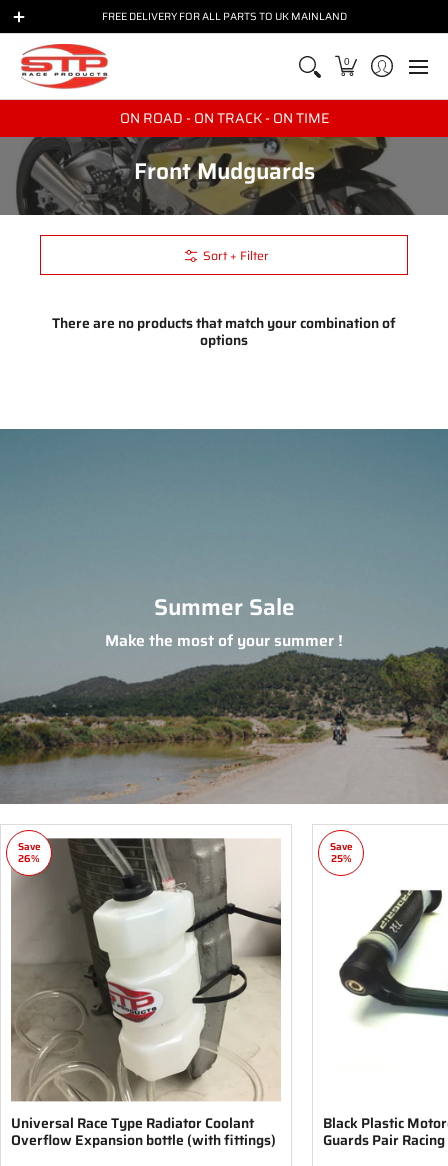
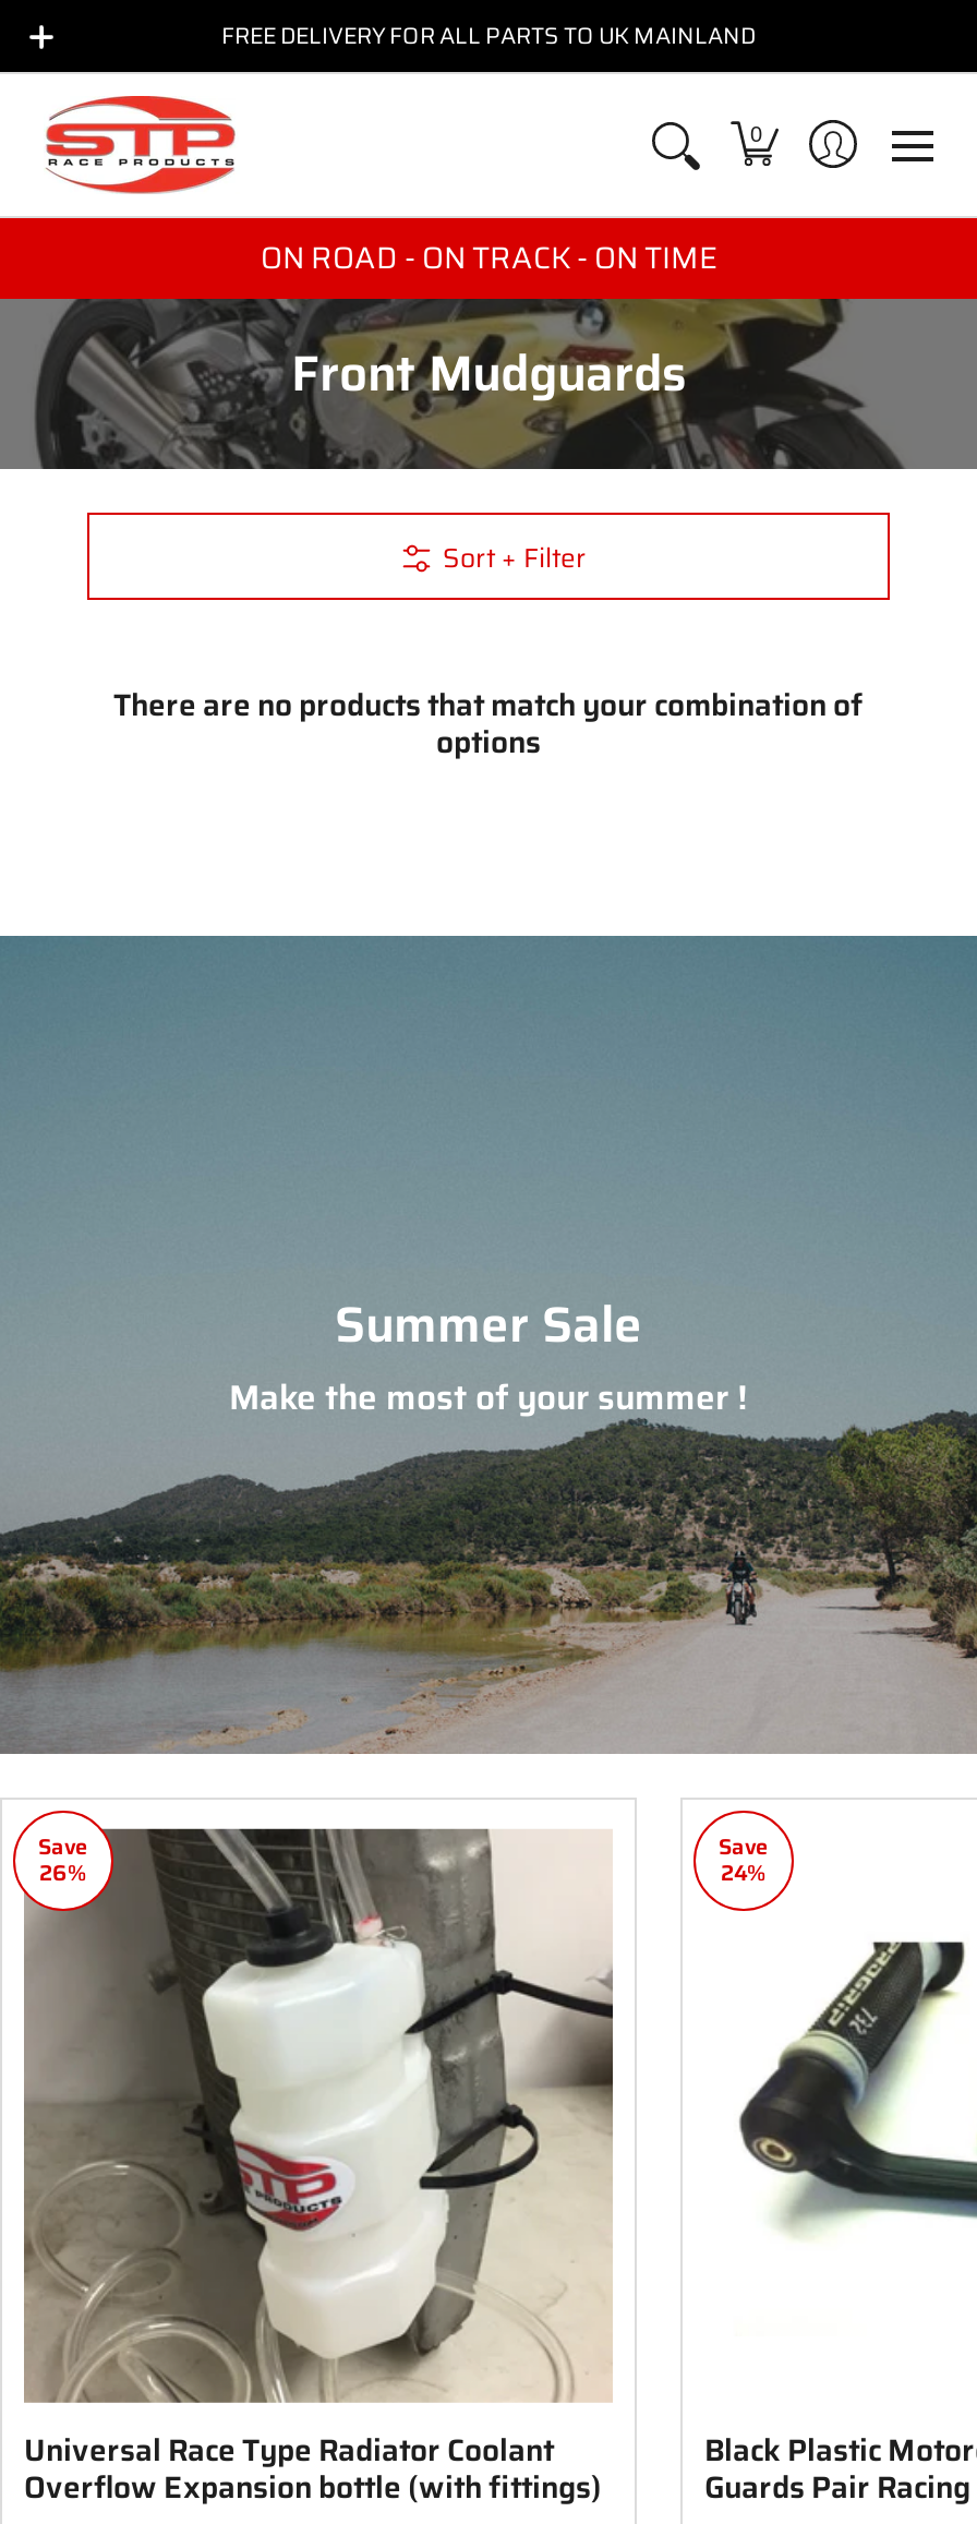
- 25%
+ 24%
